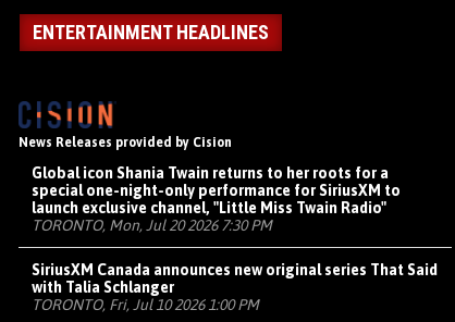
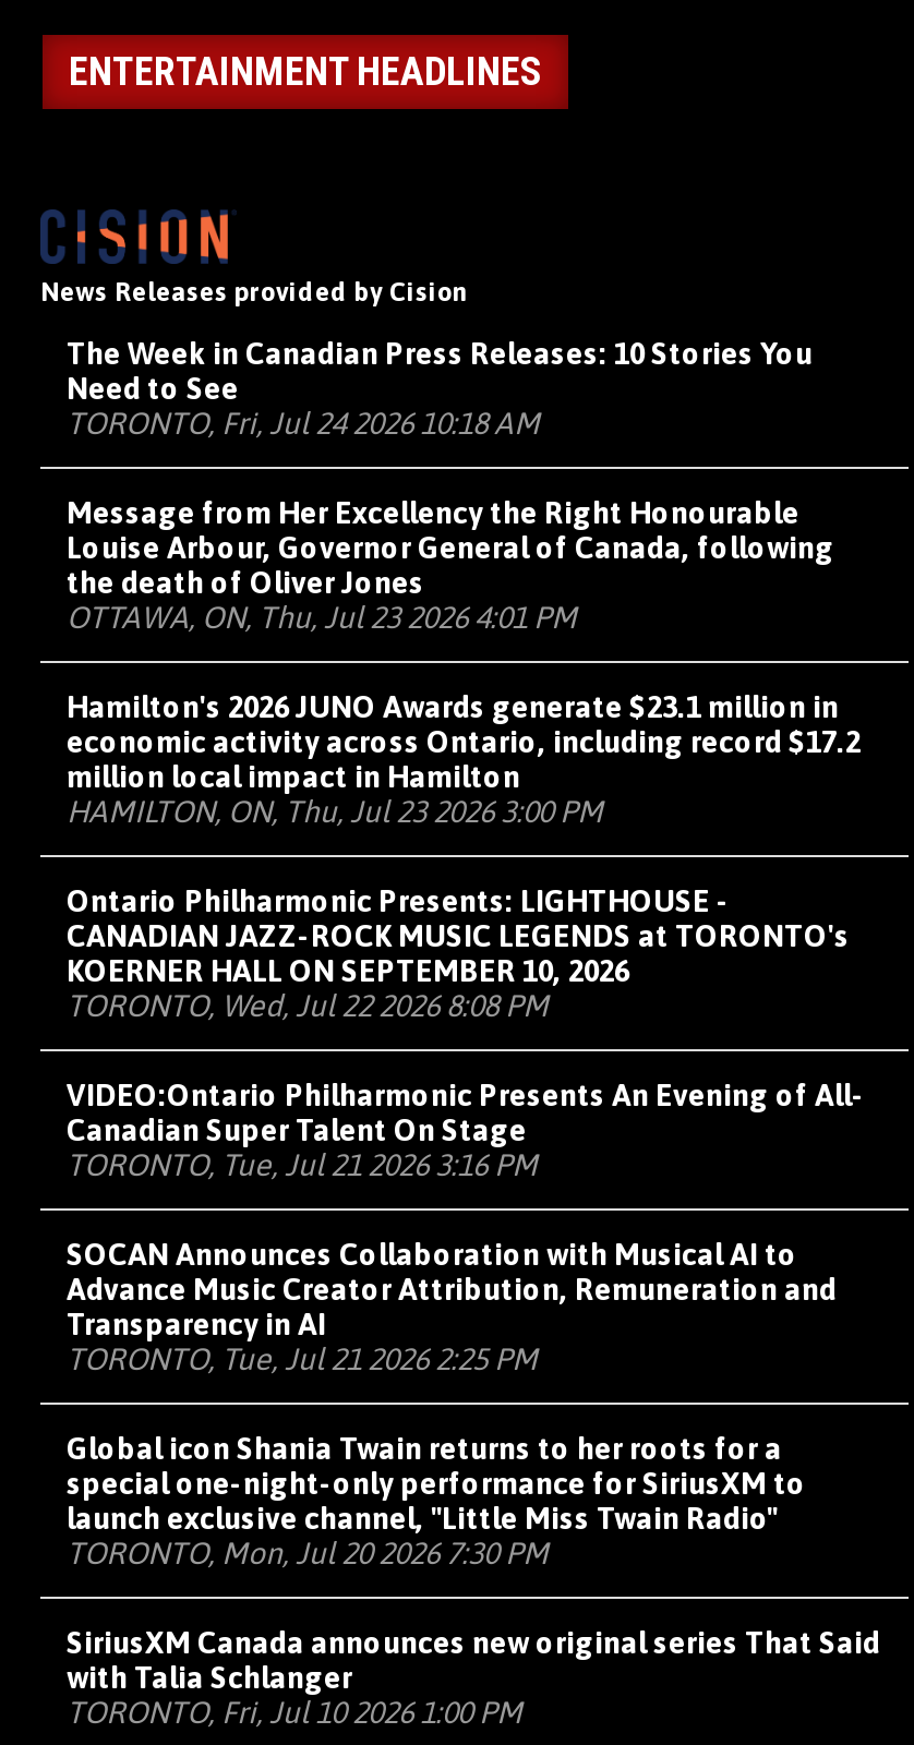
+ The Week in Canadian Press Releases: 10 Stories You
+ Need to See
+ TORONTO, Fri, Jul 24 2026 10:18 AM
+ Message from Her Excellency the Right Honourable
+ Louise Arbour, Governor General of Canada, following
+ the death of Oliver Jones
+ OTTAWA, ON, Thu, Jul 23 2026 4:01 PM
+ Hamilton's 2026 JUNO Awards generate $23.1 million in
+ economic activity across Ontario, including record $17.2
+ million local impact in Hamilton
+ HAMILTON, ON, Thu, Jul 23 2026 3:00 PM
+ Ontario Philharmonic Presents: LIGHTHOUSE -
+ CANADIAN JAZZ-ROCK MUSIC LEGENDS at TORONTO's
+ KOERNER HALL ON SEPTEMBER 10, 2026
+ TORONTO, Wed, Jul 22 2026 8:08 PM
+ VIDEO:Ontario Philharmonic Presents An Evening of All-
+ Canadian Super Talent On Stage
+ TORONTO, Tue, Jul 21 2026 3:16 PM
+ SOCAN Announces Collaboration with Musical AI to
+ Advance Music Creator Attribution, Remuneration and
+ Transparency in AI
+ TORONTO, Tue, Jul 21 2026 2:25 PM
